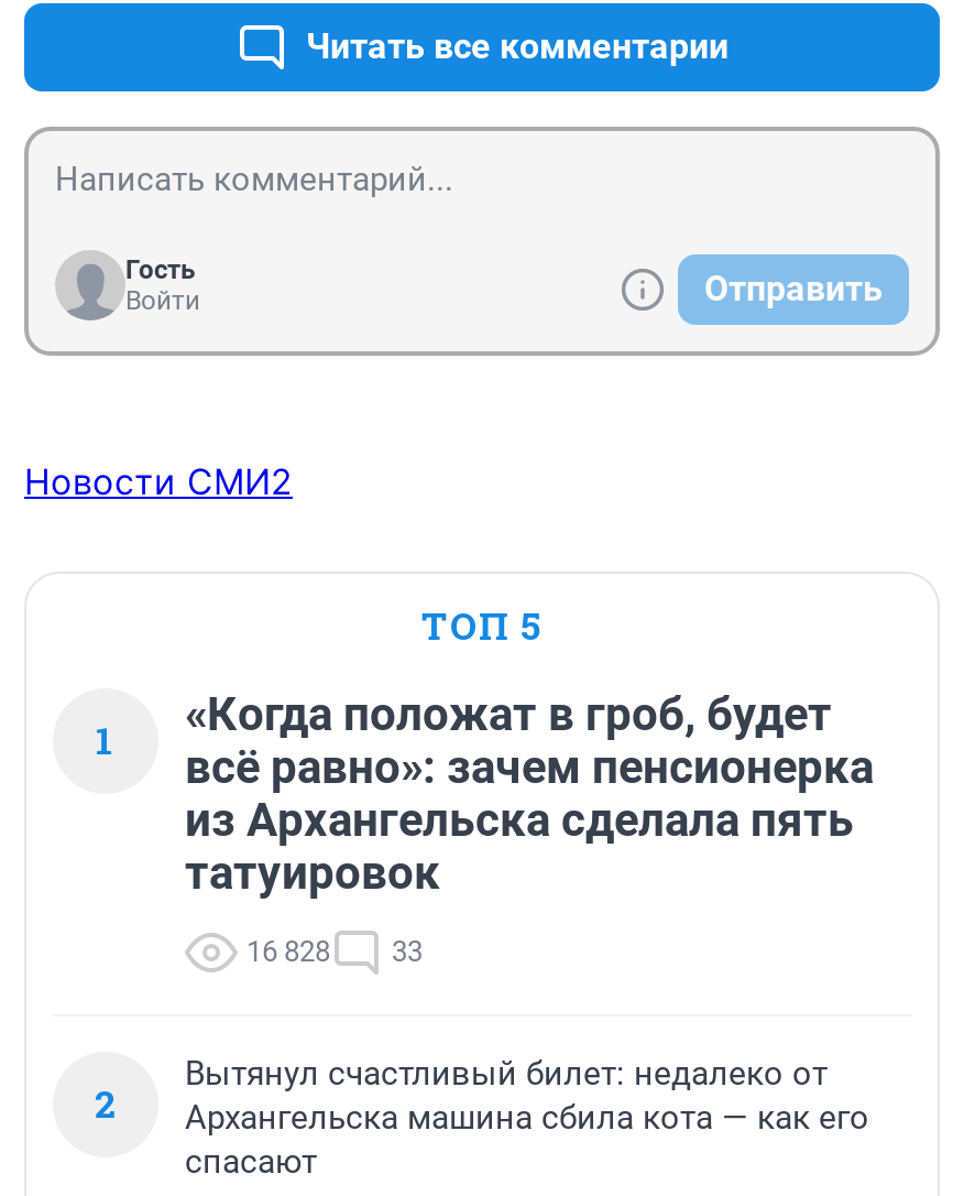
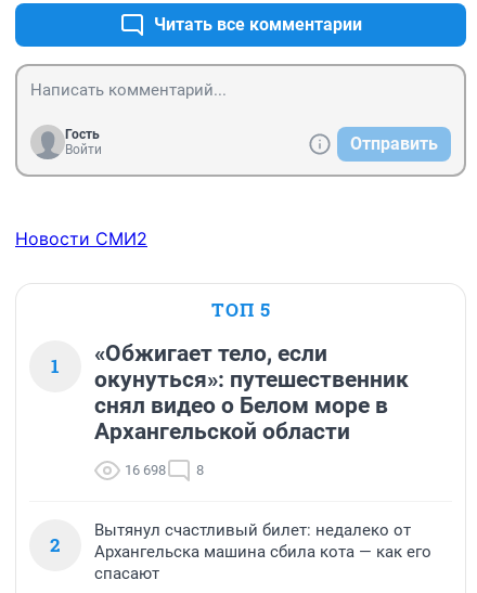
- «Когда положат в гроб, будет
- всё равно»: зачем пенсионерка
- из Архангельска сделала пять
- татуировок
+ «Обжигает тело, если
+ окунуться»: путешественник
+ снял видео о Белом море в
+ Архангельской области

- 16 828
- 33
+ 16 698
+ 8
